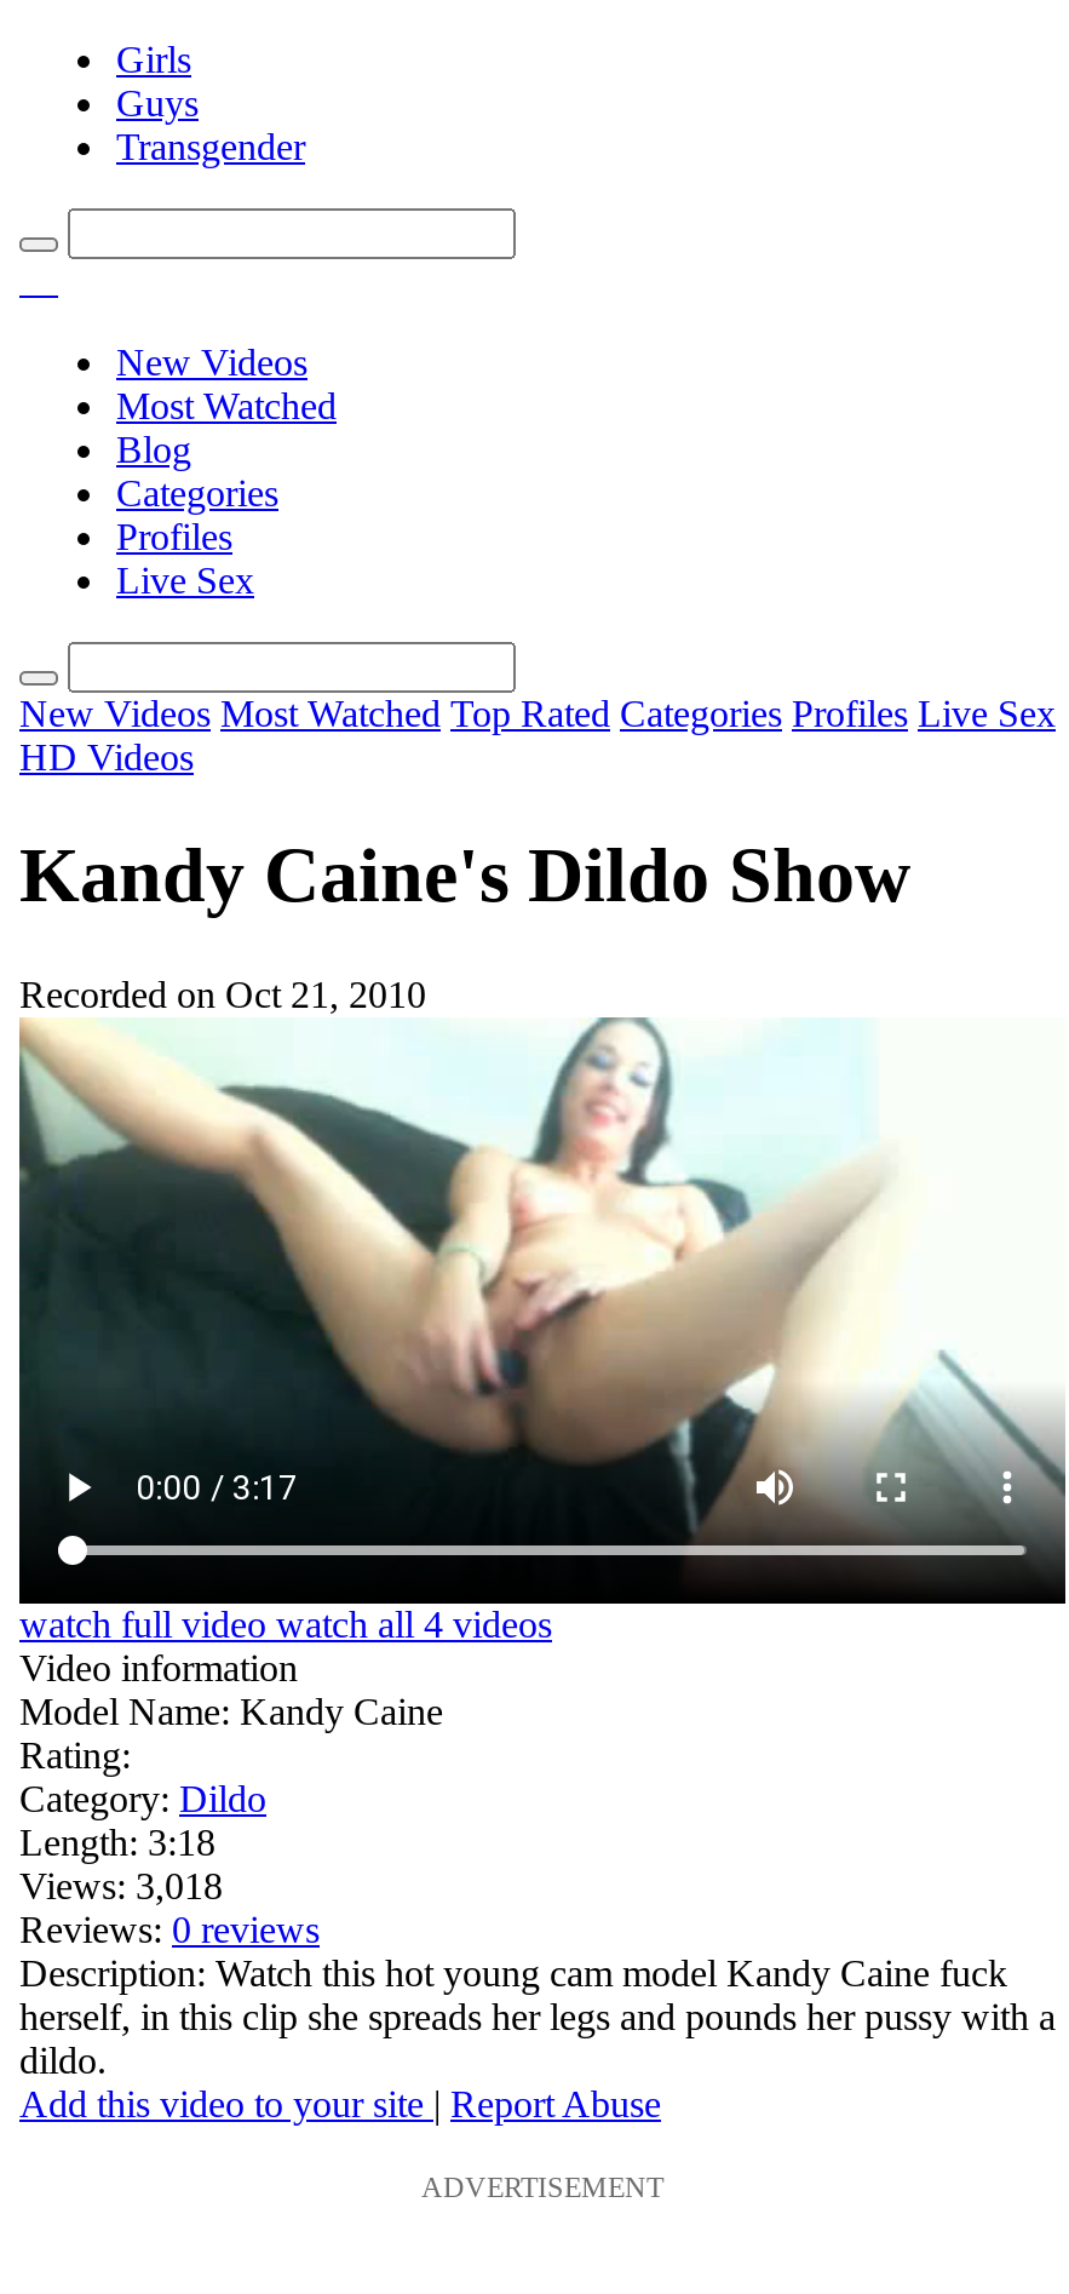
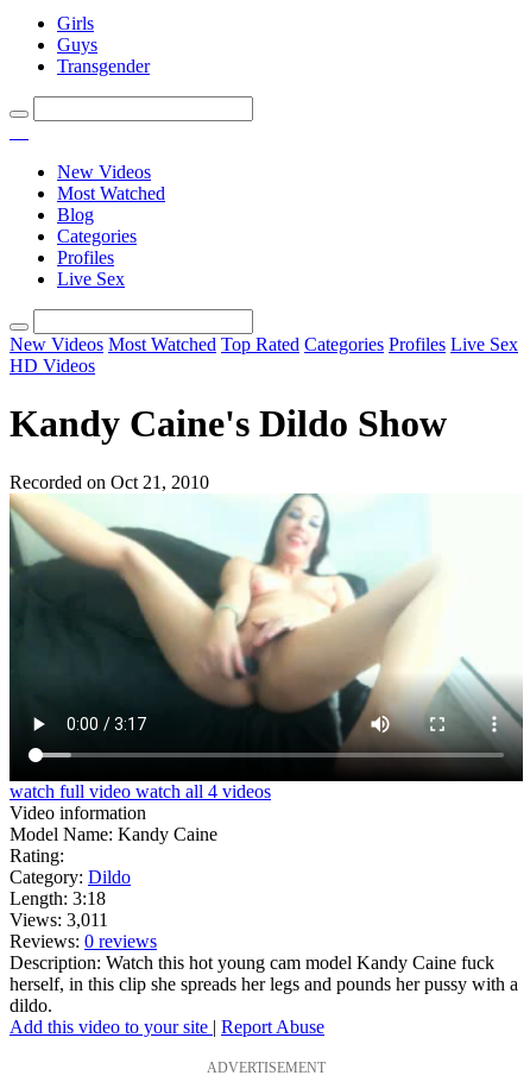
- Views: 3,018
+ Views: 3,011
